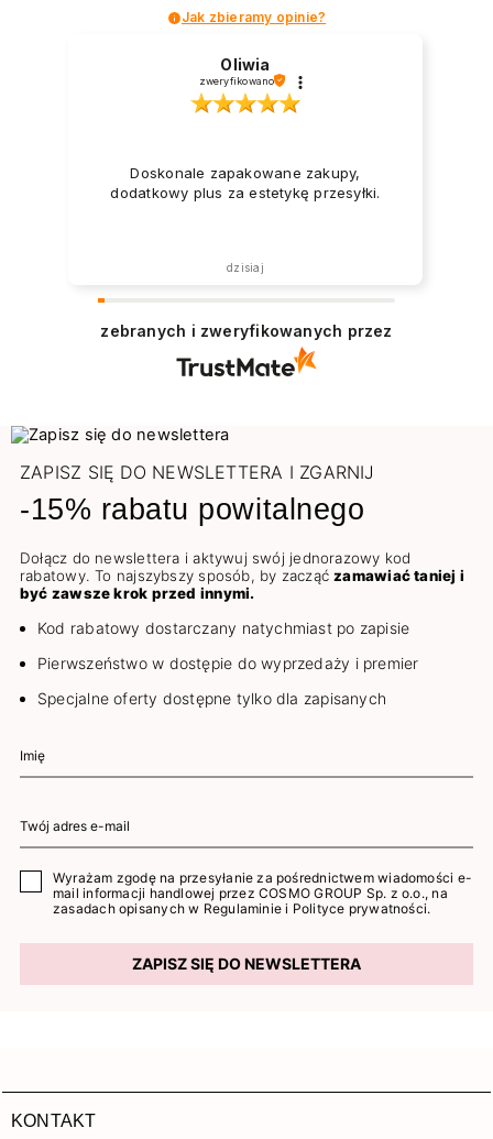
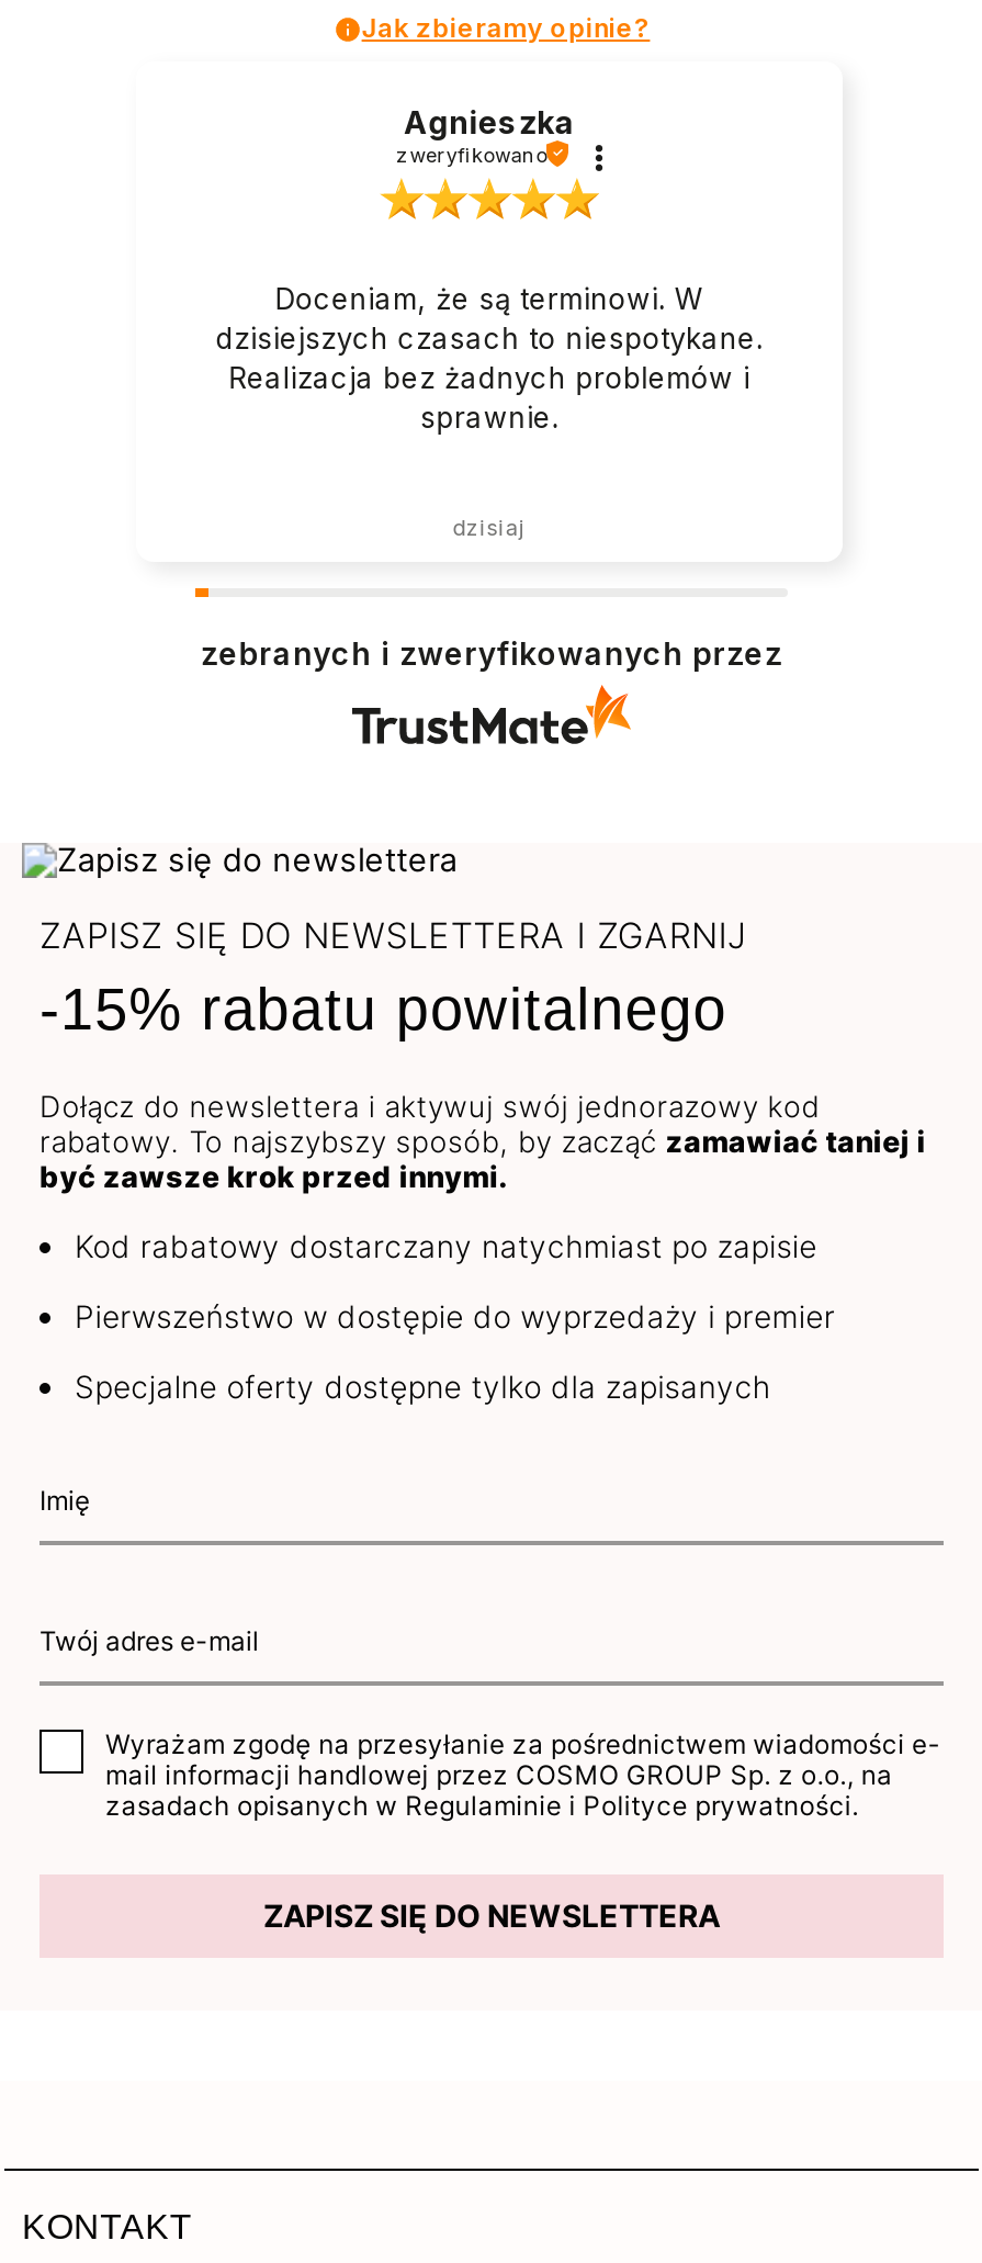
- Oliwia
+ Agnieszka

- Doskonale zapakowane zakupy,
- dodatkowy plus za estetykę przesyłki.
+ Doceniam, że są terminowi. W
+ dzisiejszych czasach to niespotykane.
+ Realizacja bez żadnych problemów i
+ sprawnie.
